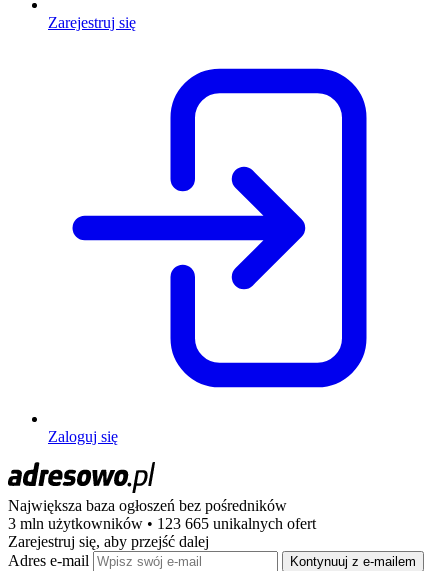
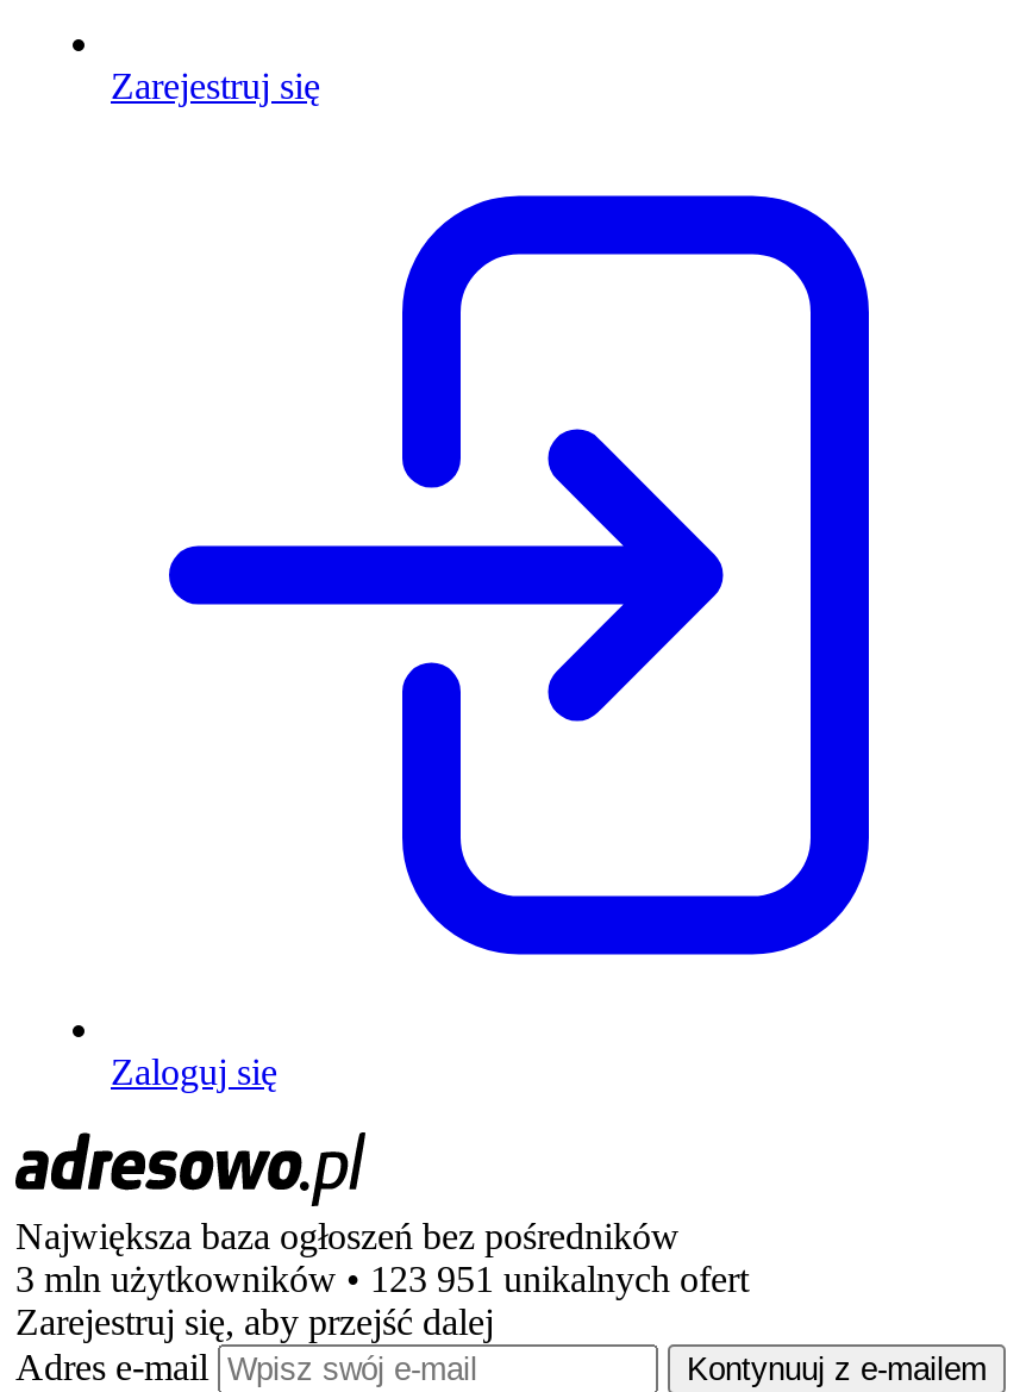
- 3 mln użytkowników • 123 665 unikalnych ofert
+ 3 mln użytkowników • 123 951 unikalnych ofert
